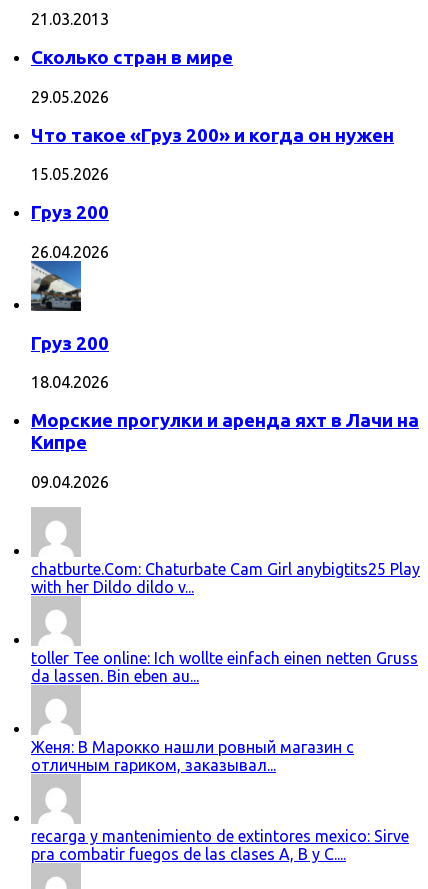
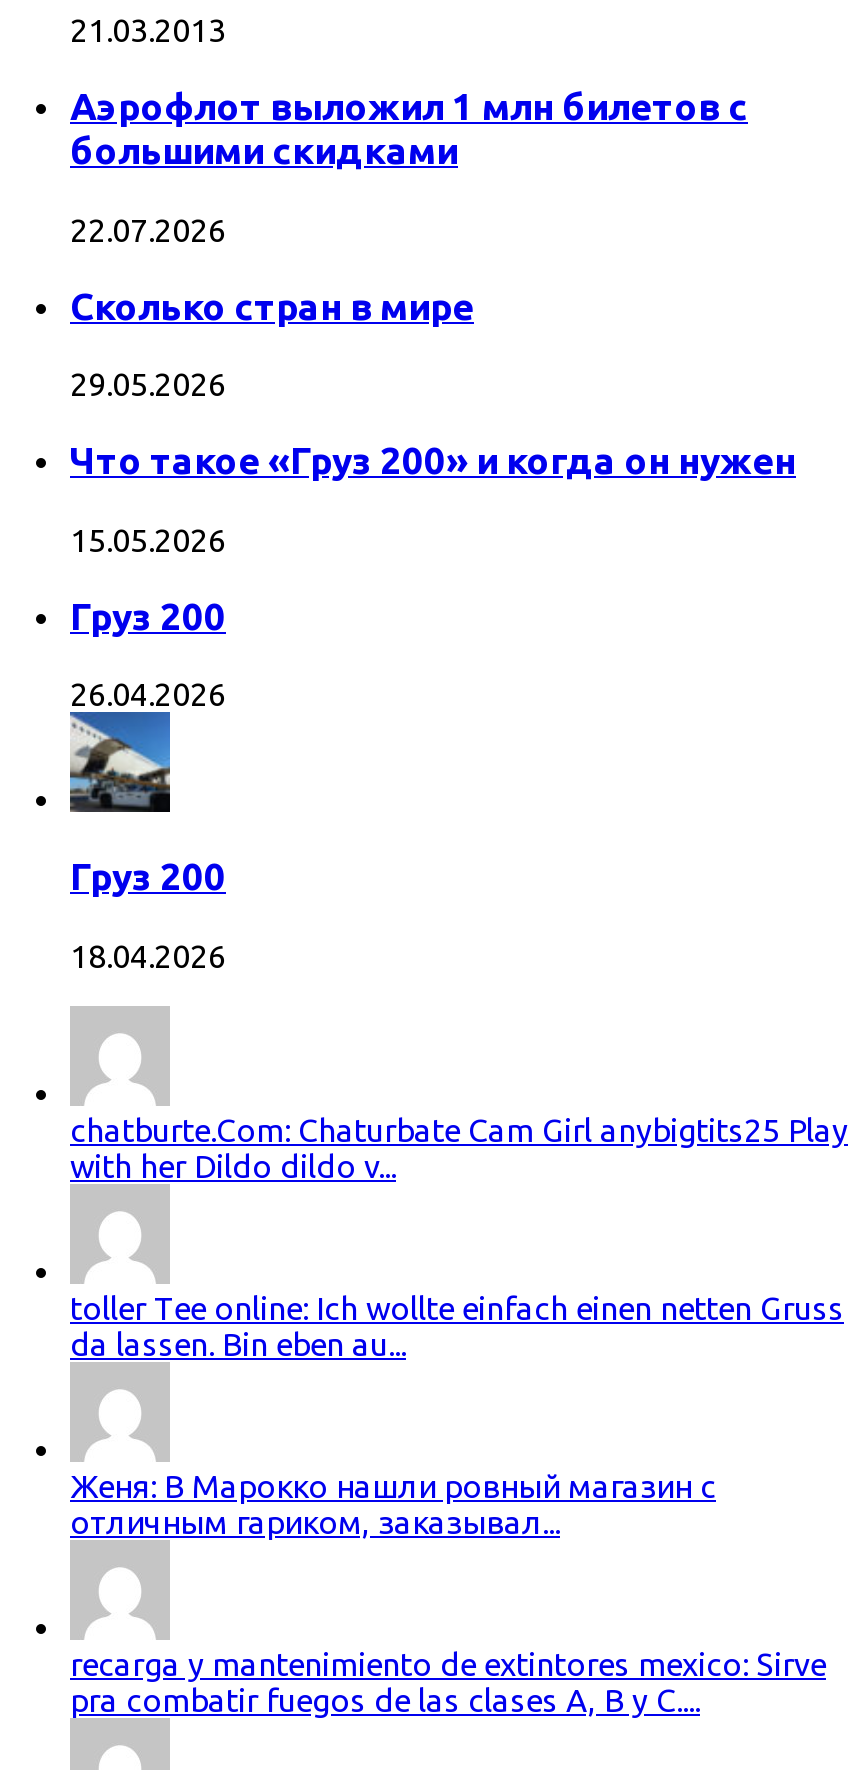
+ Аэрофлот выложил 1 млн билетов с
+ большими скидками
+ 22.07.2026

moved down: [image] | Сколько стран в мире | 29.05.2026 | ... | Груз 200 | 18.04.2026

- Морские прогулки и аренда яхт в Лачи на
- Кипре
- 09.04.2026
